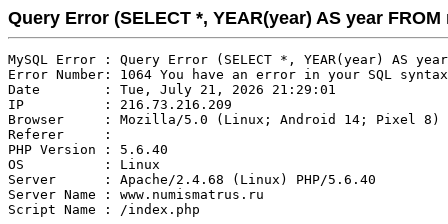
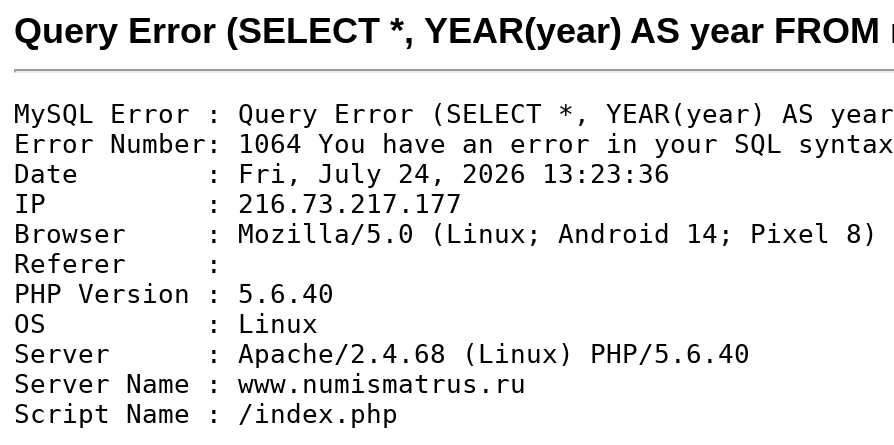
- Date : Tue, July 21, 2026 21:29:01
+ Date : Fri, July 24, 2026 13:23:36

- IP : 216.73.216.209
+ IP : 216.73.217.177
